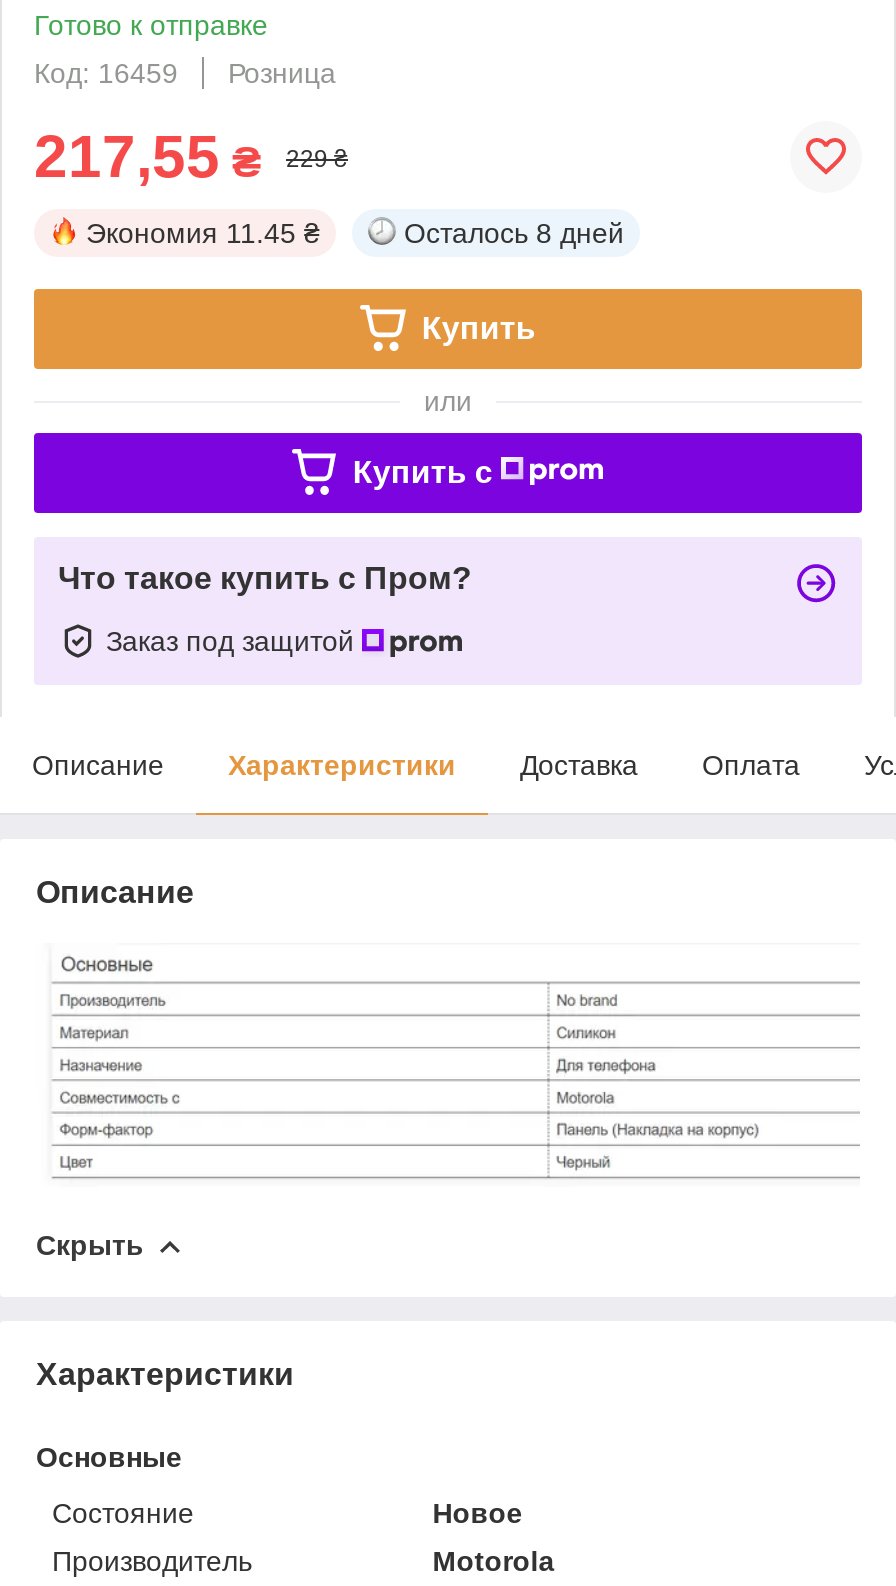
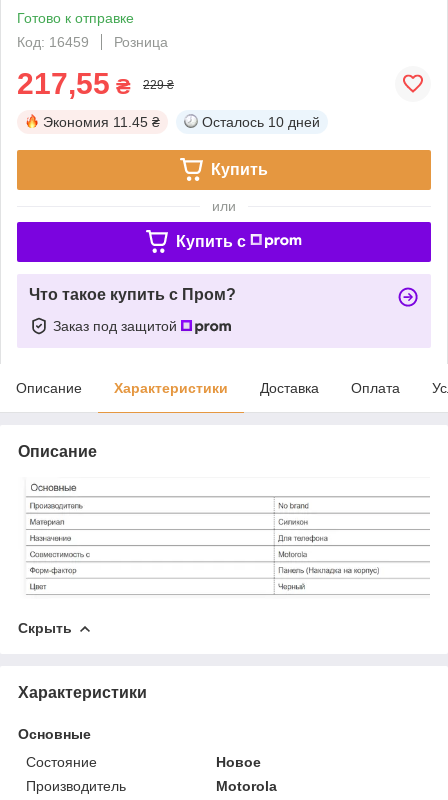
- Осталось 8 дней
+ Осталось 10 дней
